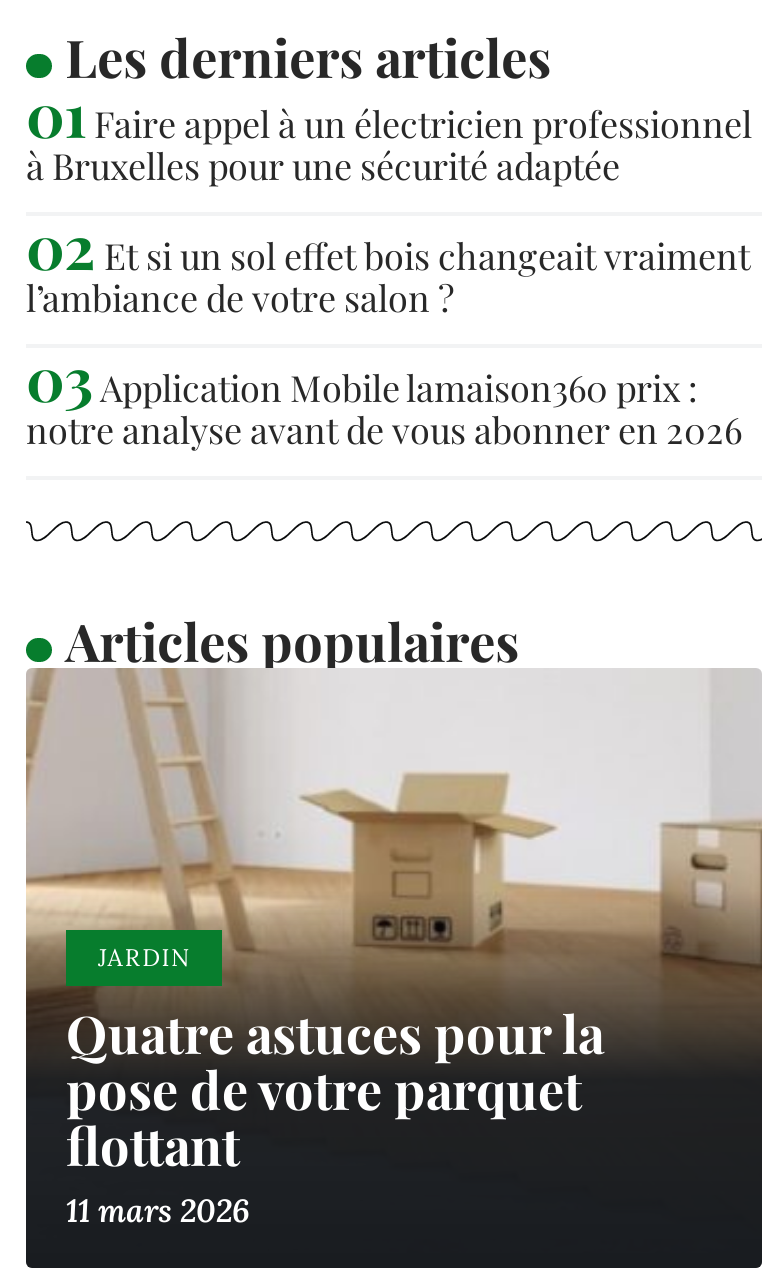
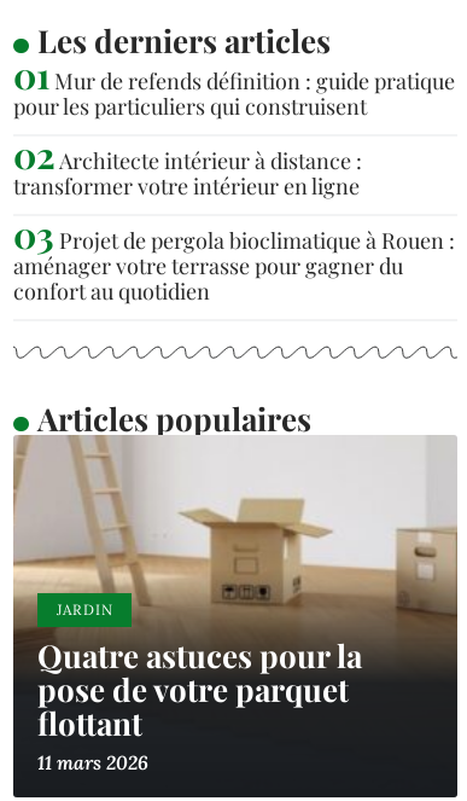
- Faire appel à un électricien professionnel
- à Bruxelles pour une sécurité adaptée
+ Mur de refends définition : guide pratique
+ pour les particuliers qui construisent

- Et si un sol effet bois changeait vraiment
- l’ambiance de votre salon ?
+ Architecte intérieur à distance :
+ transformer votre intérieur en ligne

- Application Mobile lamaison360 prix :
- notre analyse avant de vous abonner en 2026
+ Projet de pergola bioclimatique à Rouen :
+ aménager votre terrasse pour gagner du
+ confort au quotidien
